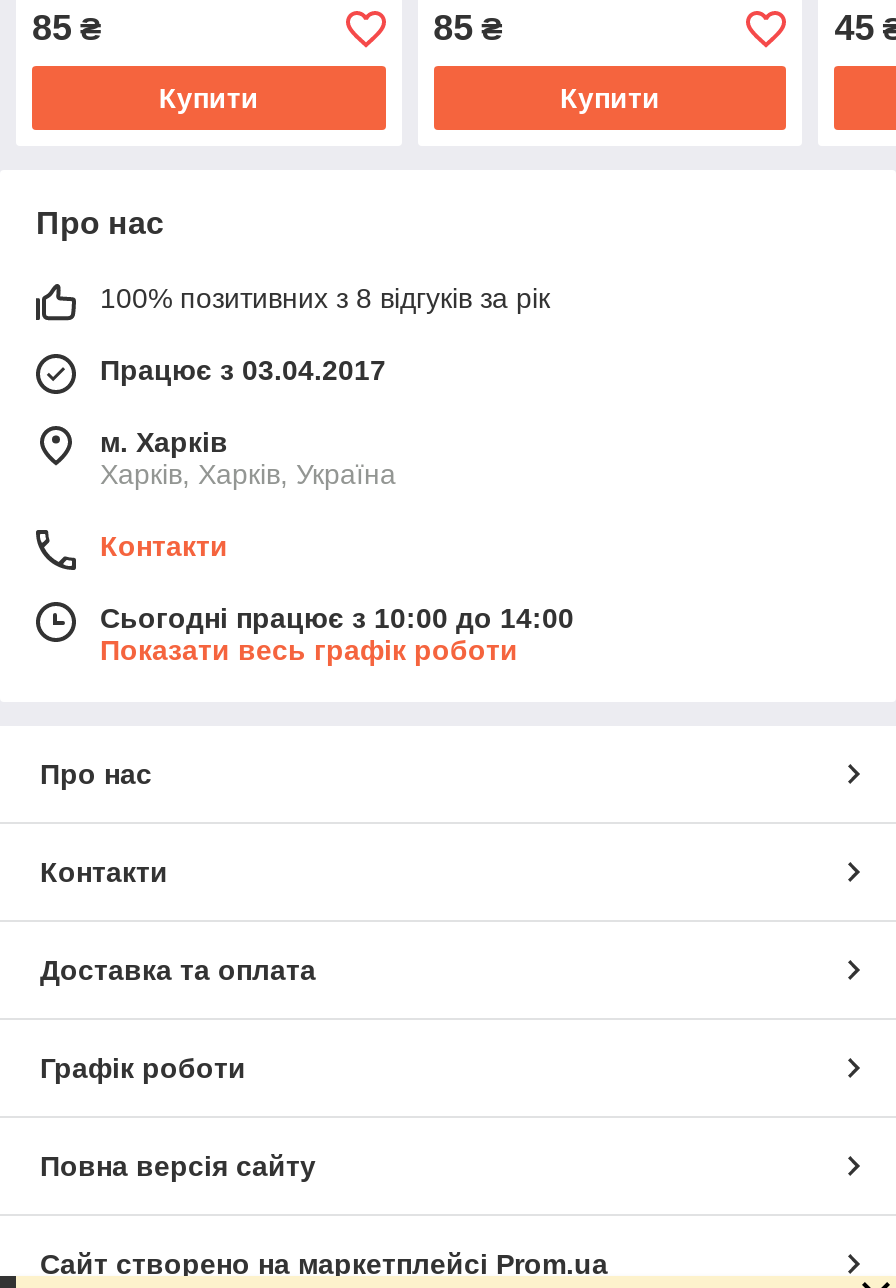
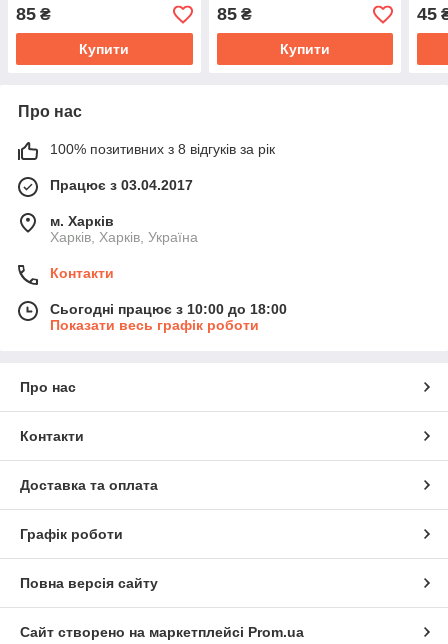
- Сьогодні працює з 10:00 до 14:00
+ Сьогодні працює з 10:00 до 18:00
